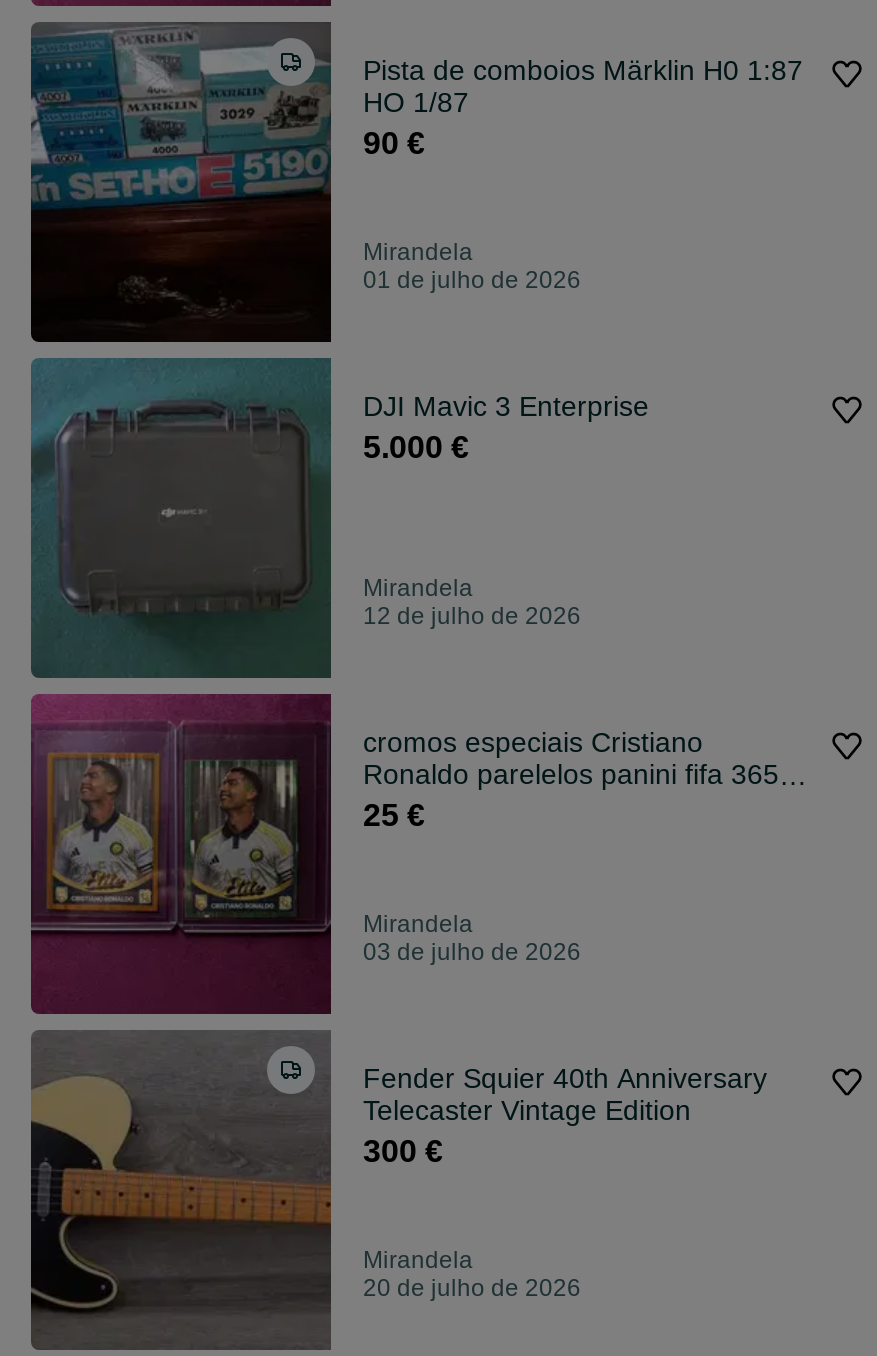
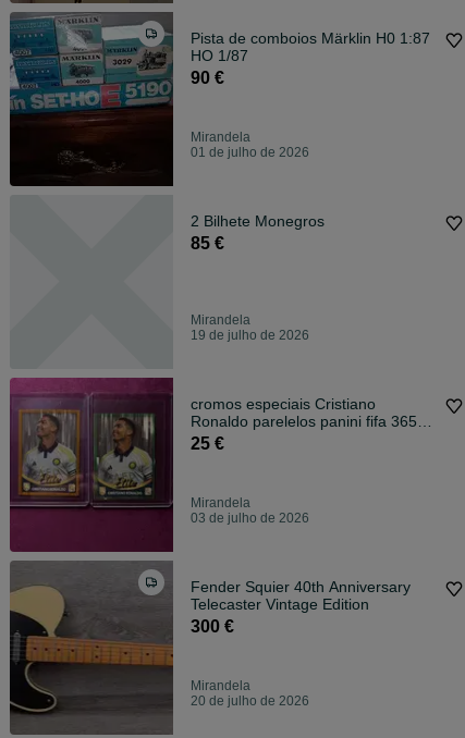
- [image]

- DJI Mavic 3 Enterprise
- 5.000 €
+ 2 Bilhete Monegros
+ 85 €

- 12 de julho de 2026
+ 19 de julho de 2026
